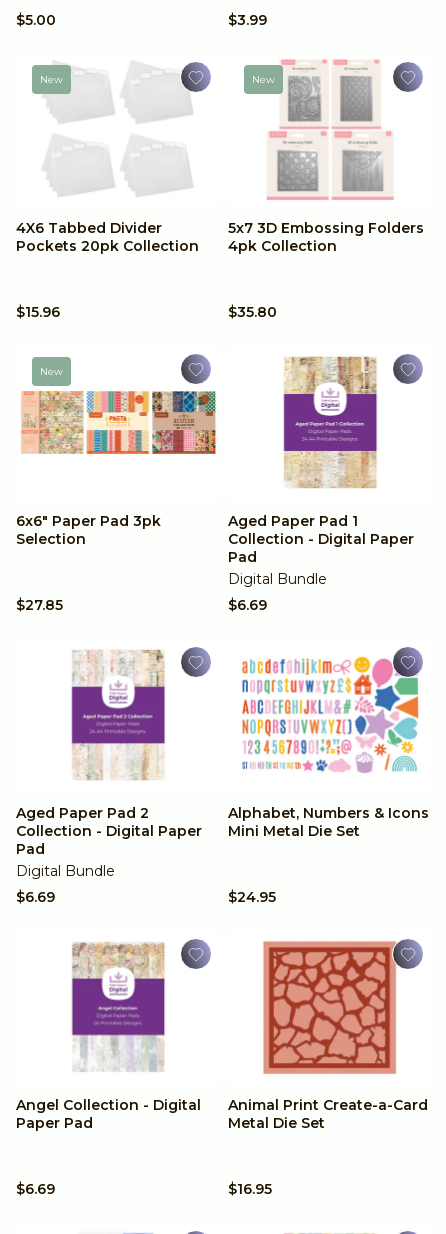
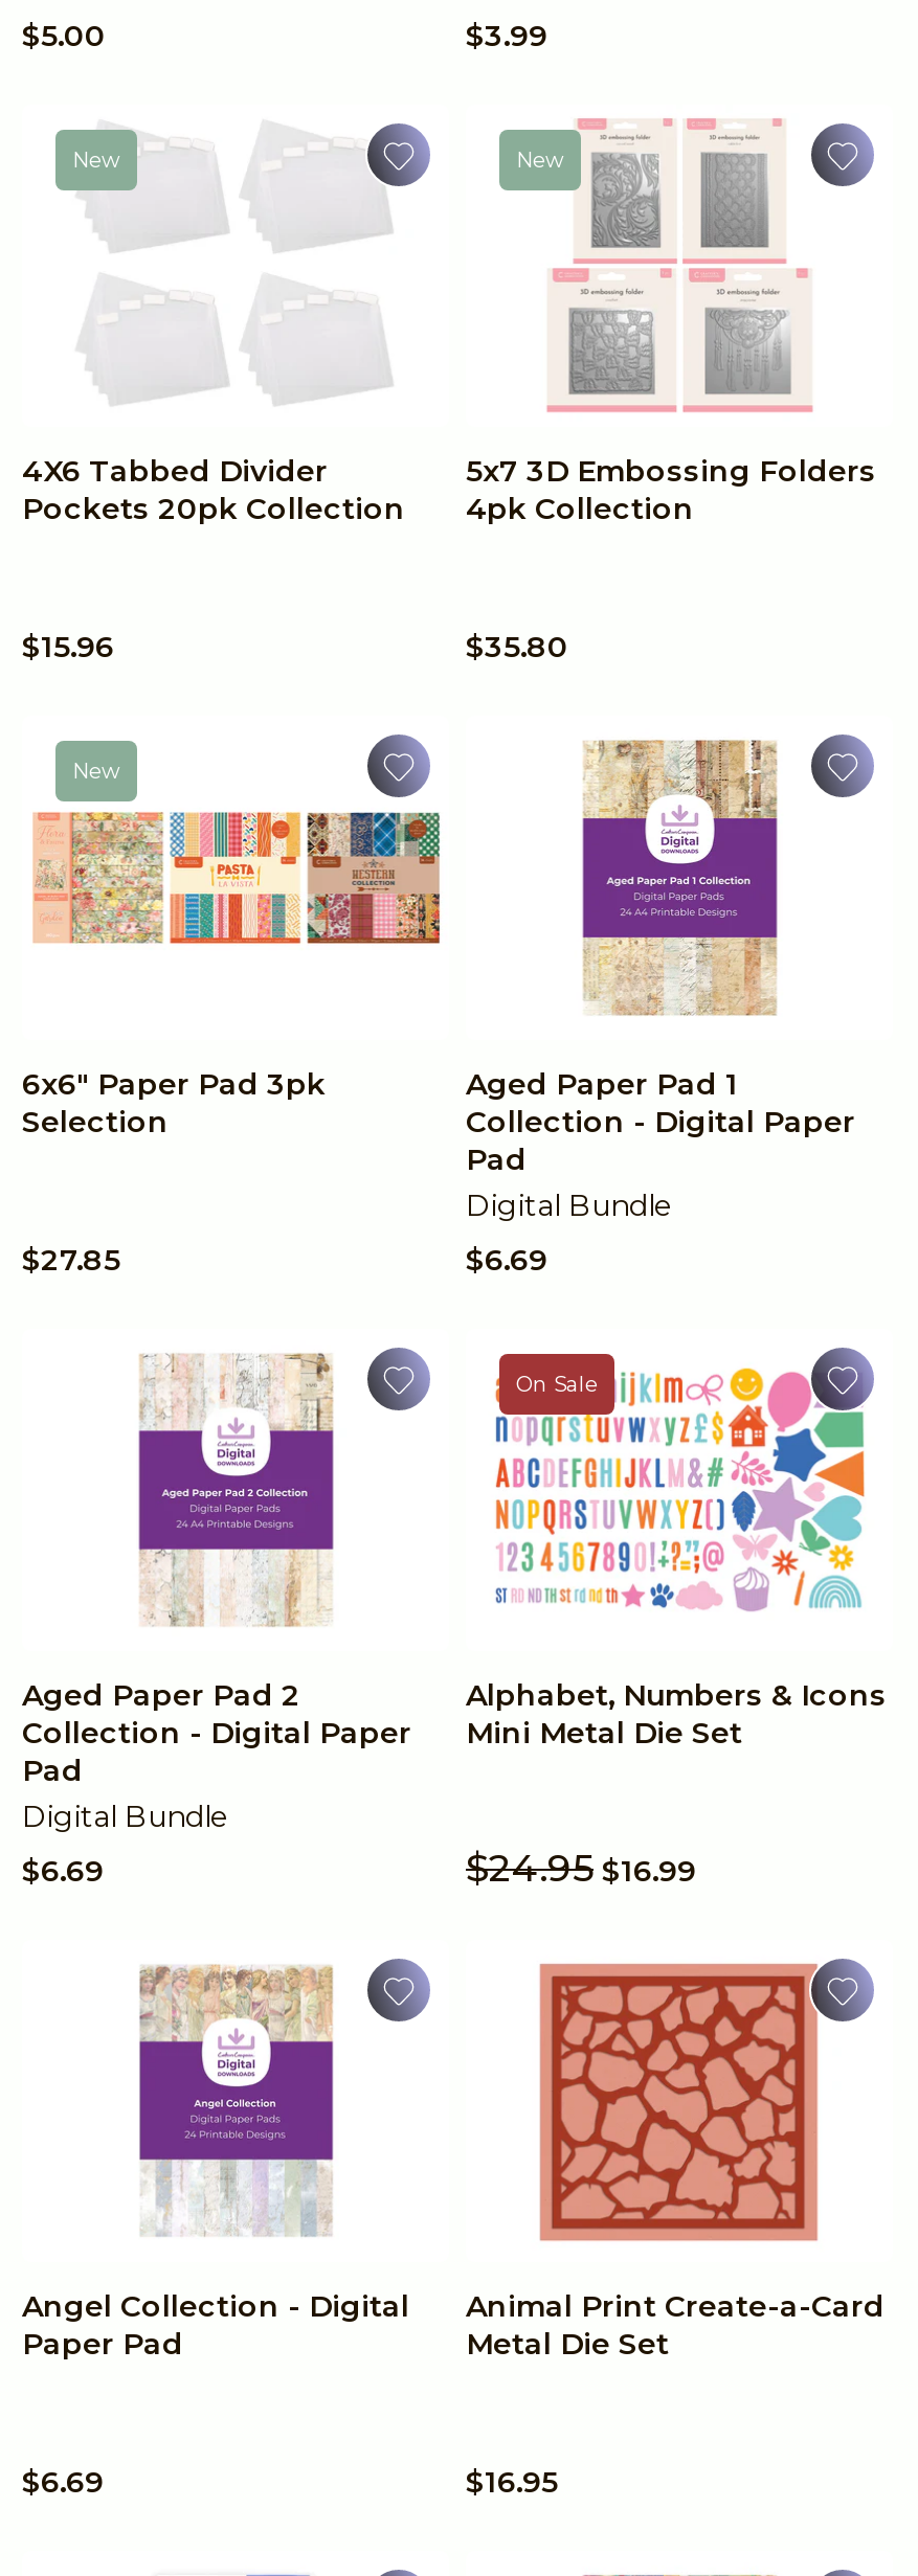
+ On Sale

- $24.95
+ $24.95 $16.99
